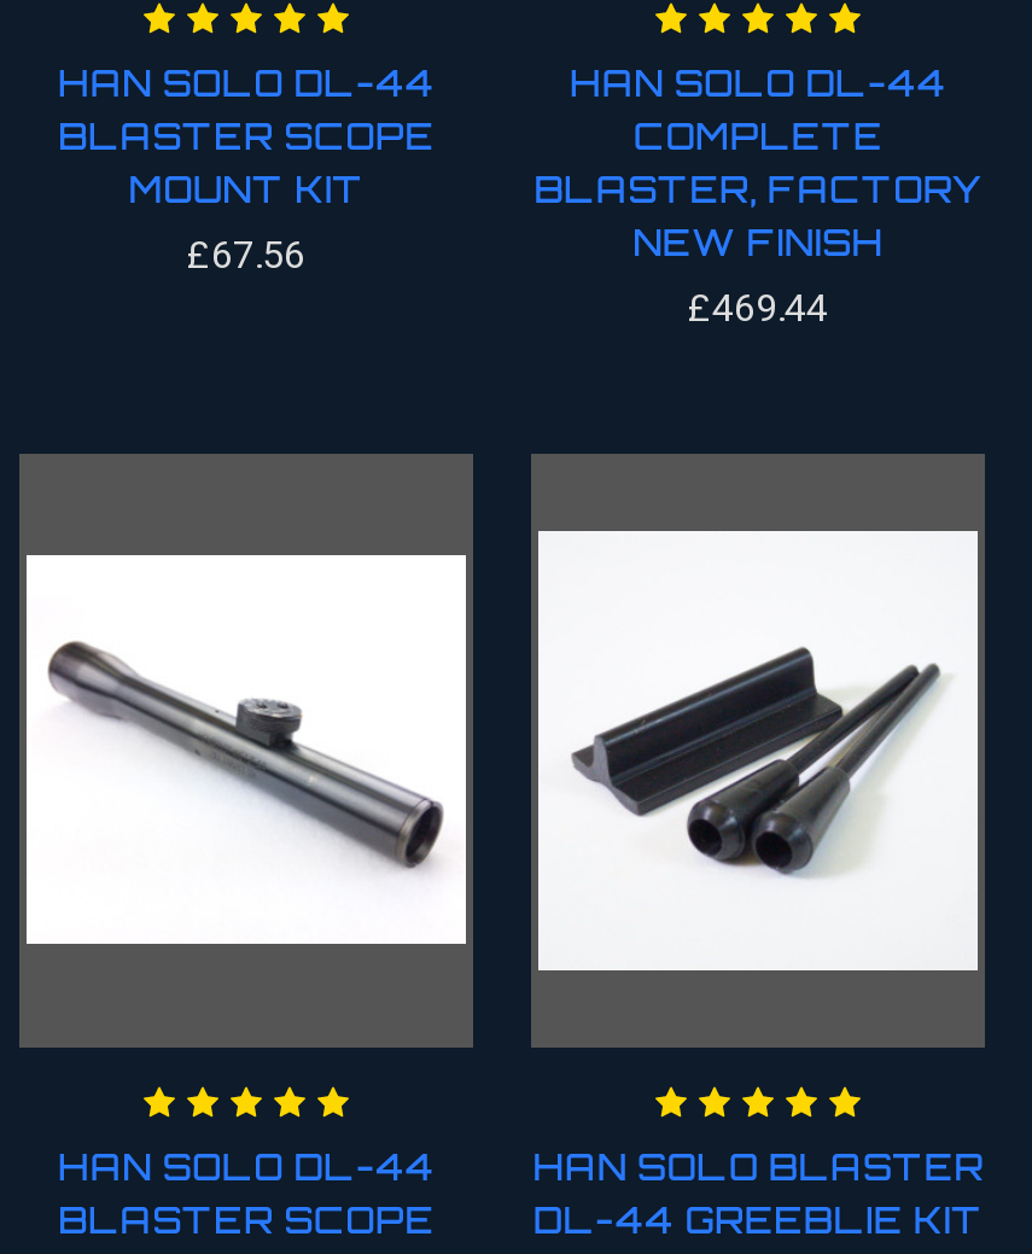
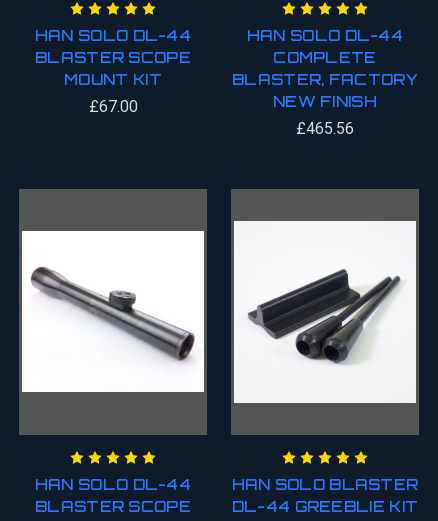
- £67.56
+ £67.00

- £469.44
+ £465.56
